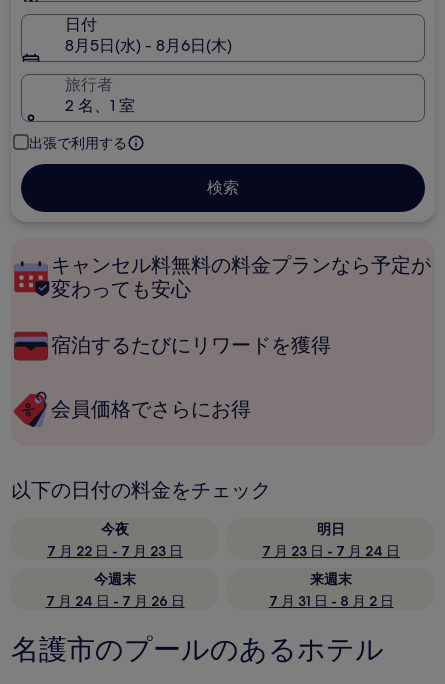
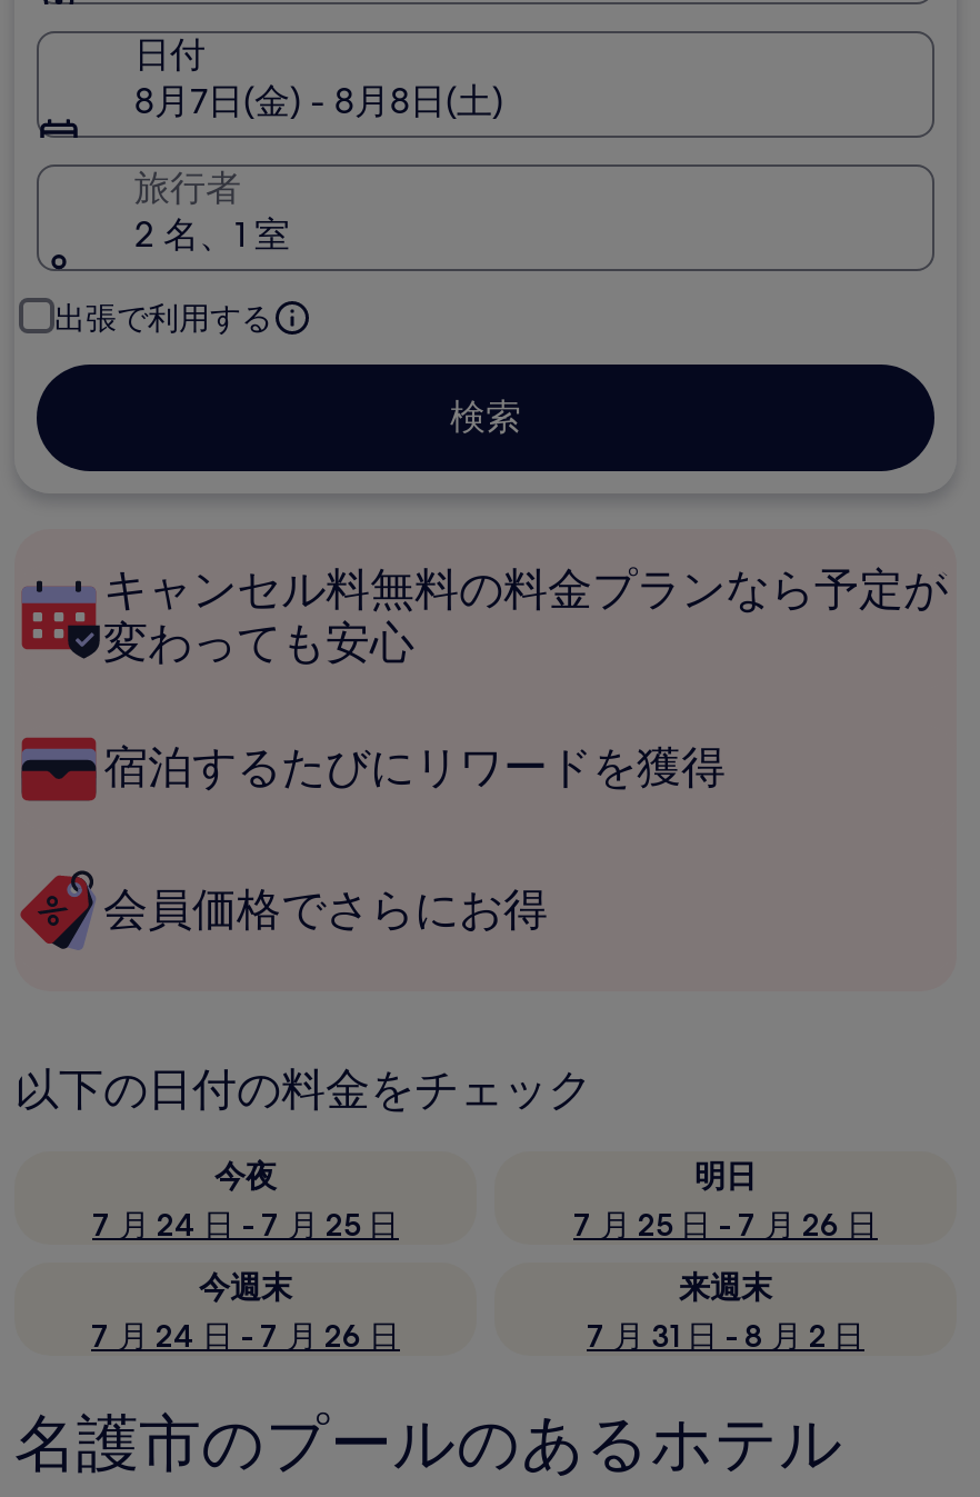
- 8月5日(水) - 8月6日(木)
+ 8月7日(金) - 8月8日(土)

- 7 月 22 日 - 7 月 23 日
+ 7 月 24 日 - 7 月 25 日

- 7 月 23 日 - 7 月 24 日
+ 7 月 25 日 - 7 月 26 日
